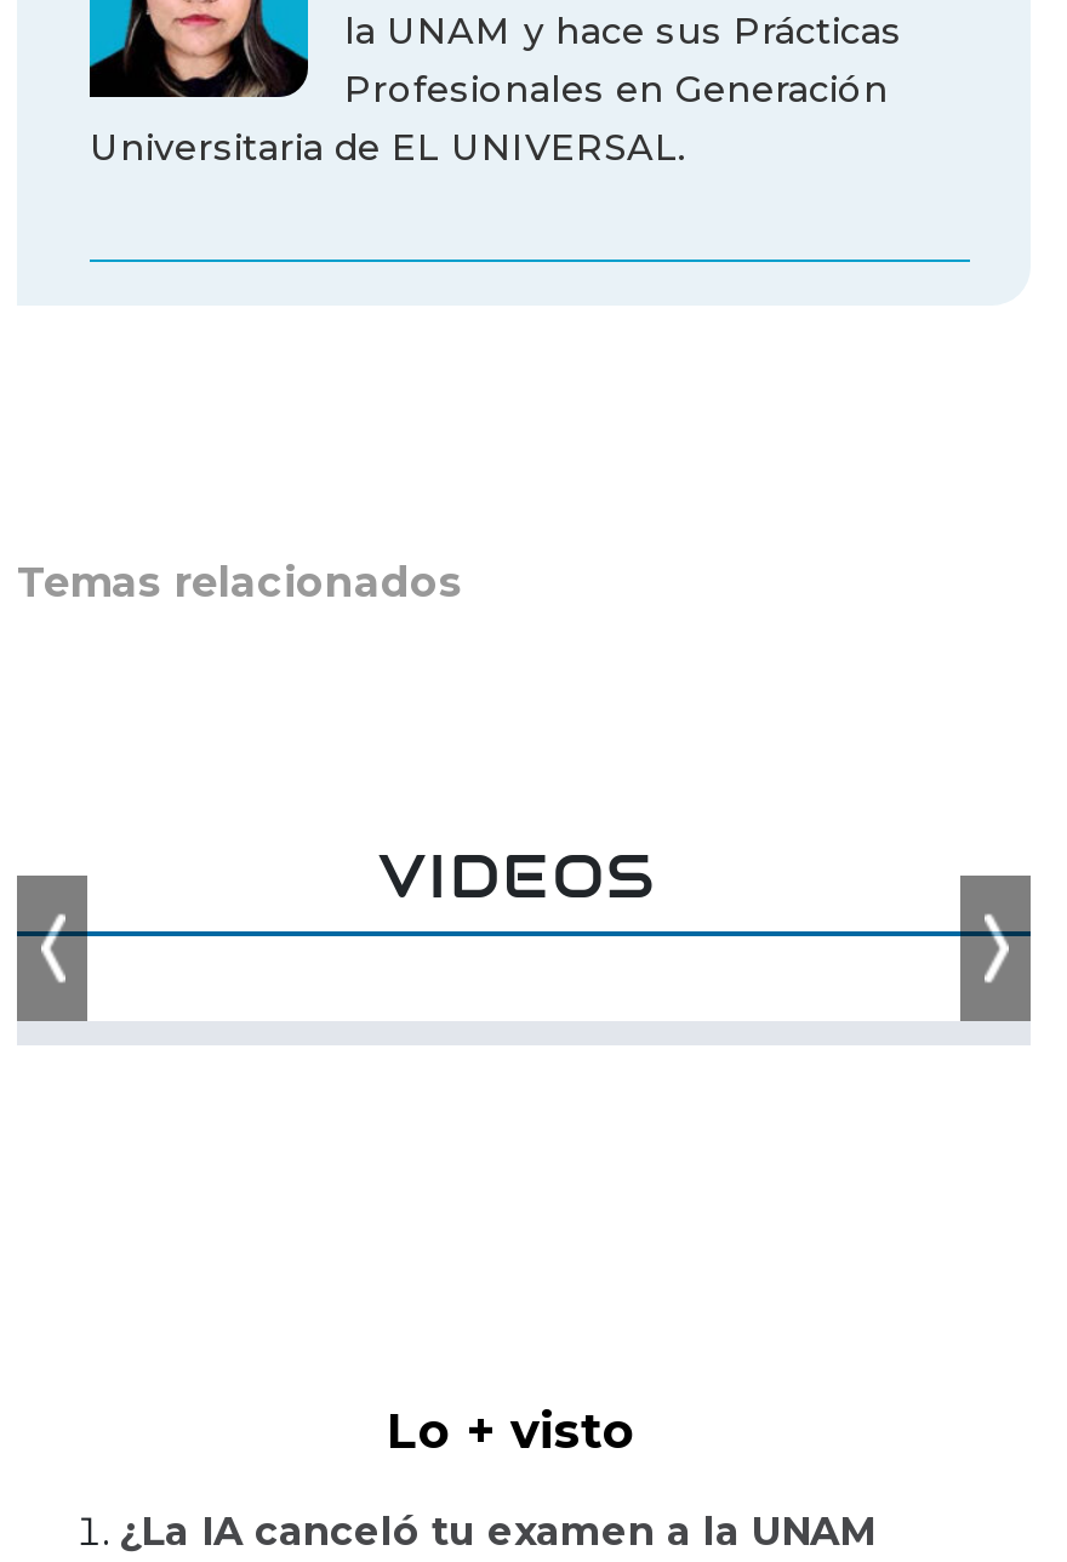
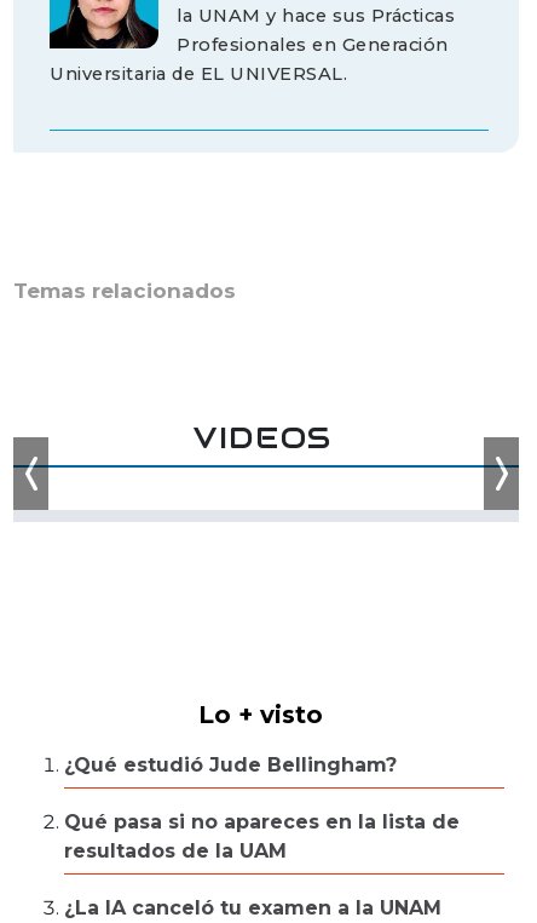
+ ¿Qué estudió Jude Bellingham?
+ Qué pasa si no apareces en la lista de
+ resultados de la UAM
